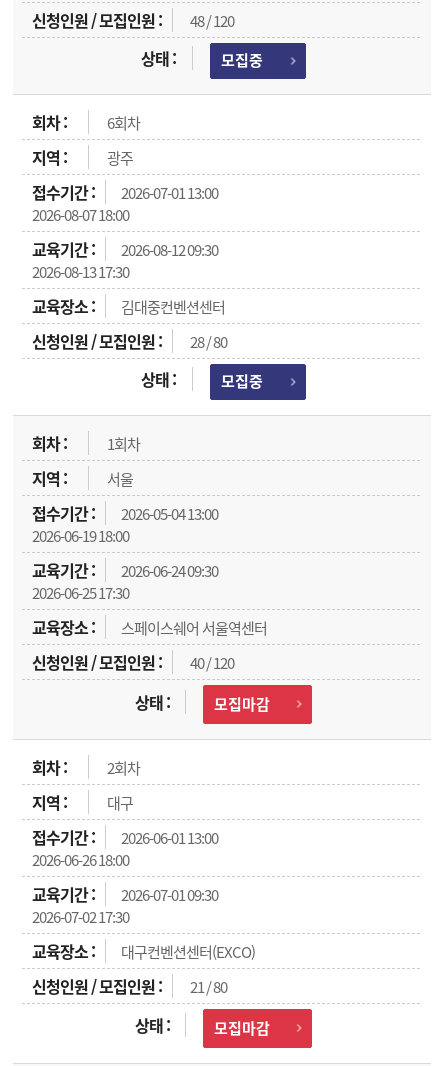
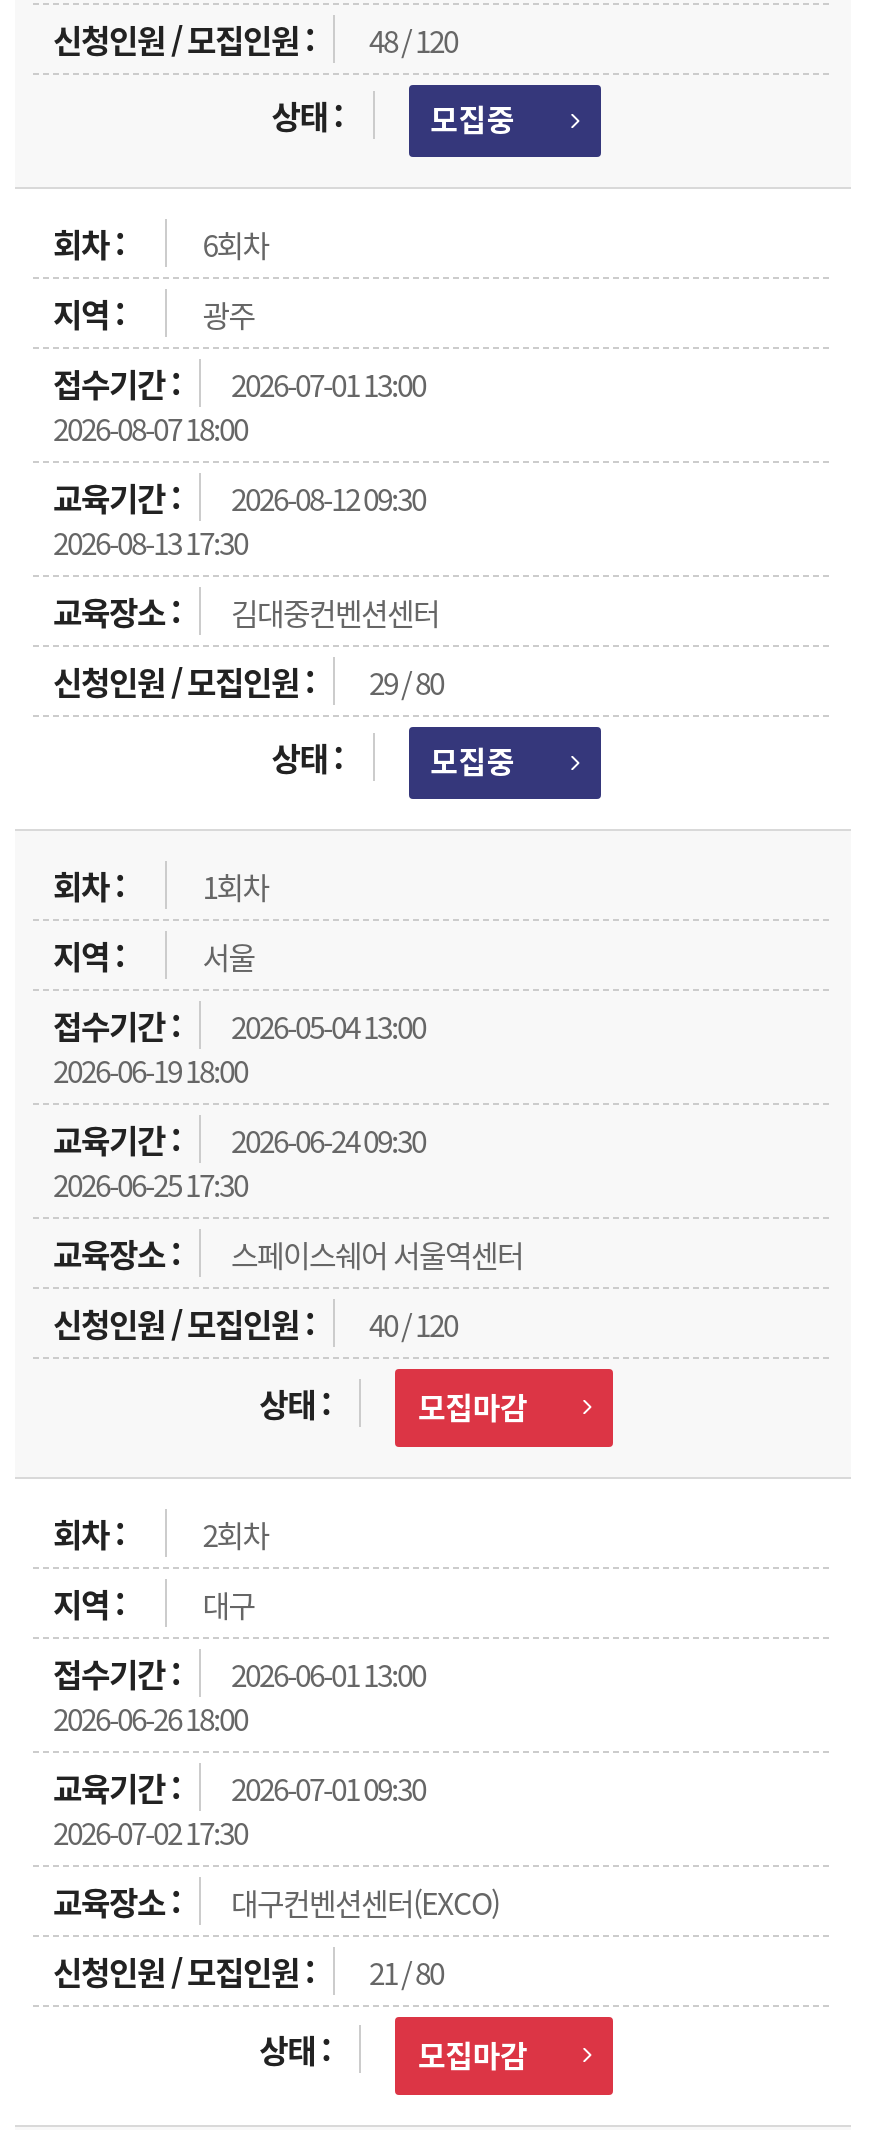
- 28 / 80
+ 29 / 80
